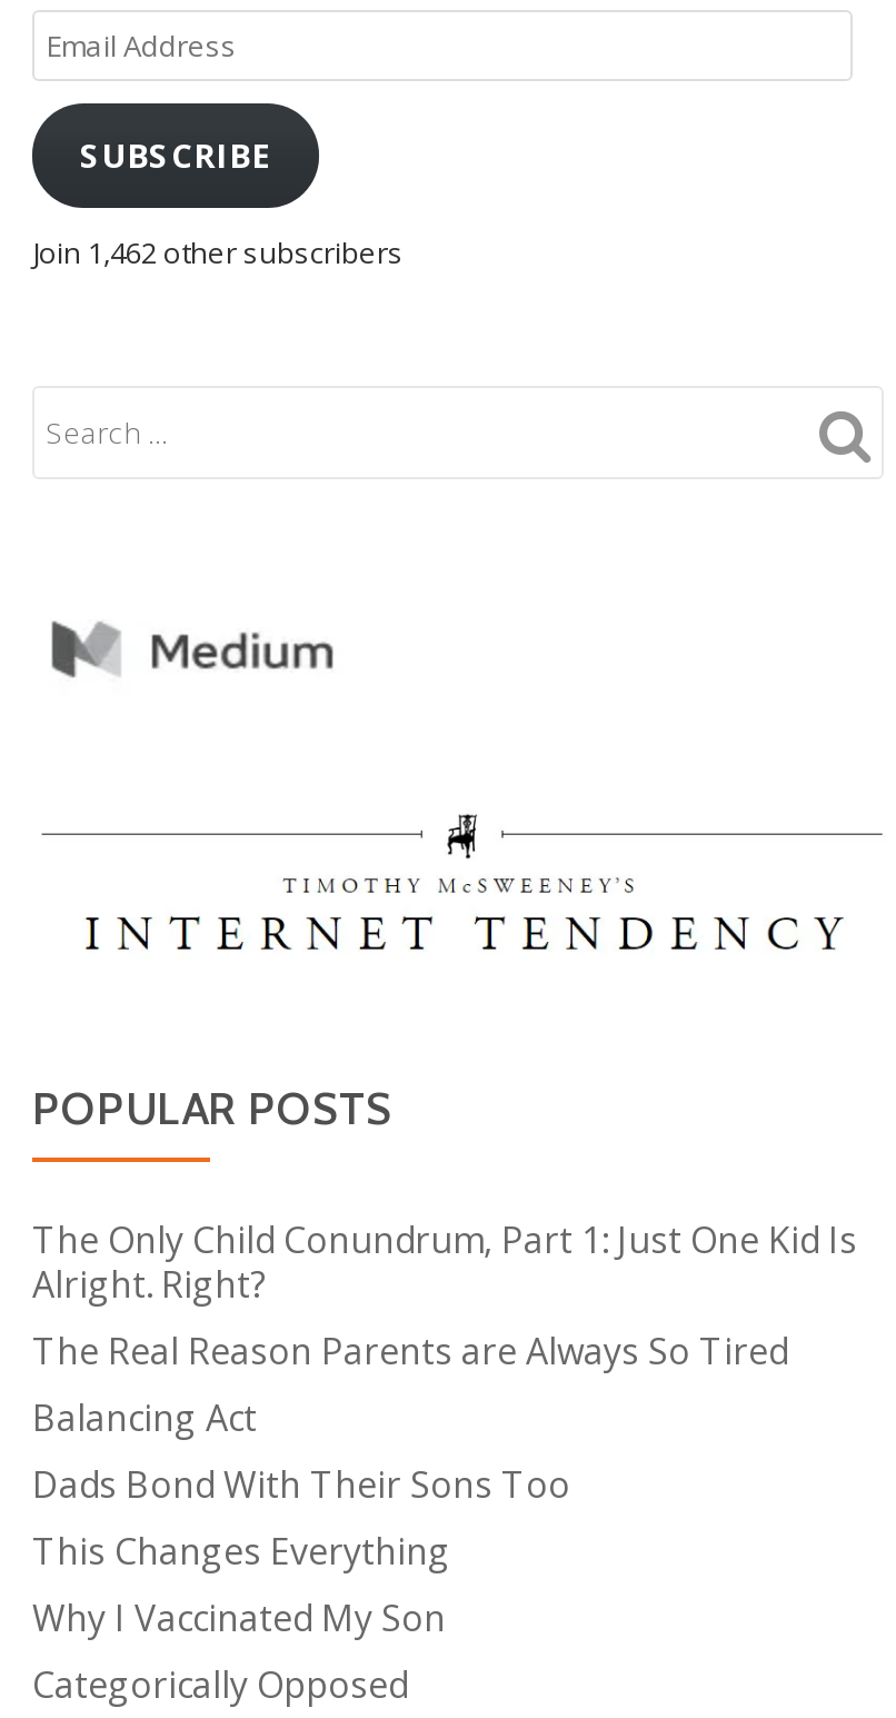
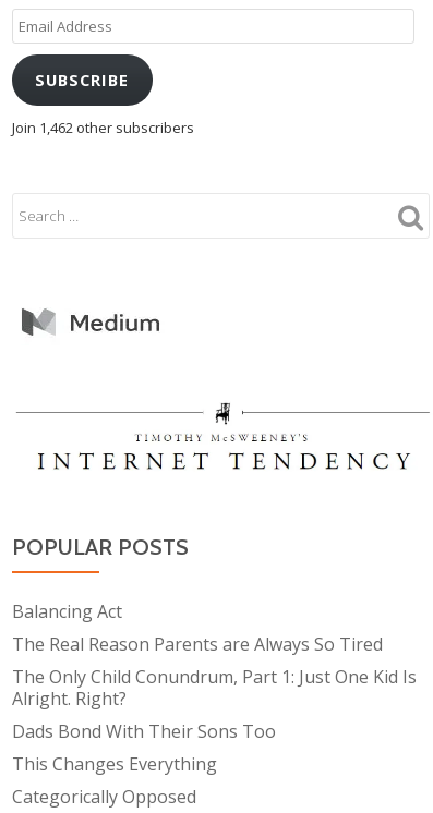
moved down: The Only Child Conundrum, Part 1: Just One Kid Is | Alright. Right?

moved up: Balancing Act | The Real Reason Parents are Always So Tired

- Why I Vaccinated My Son
